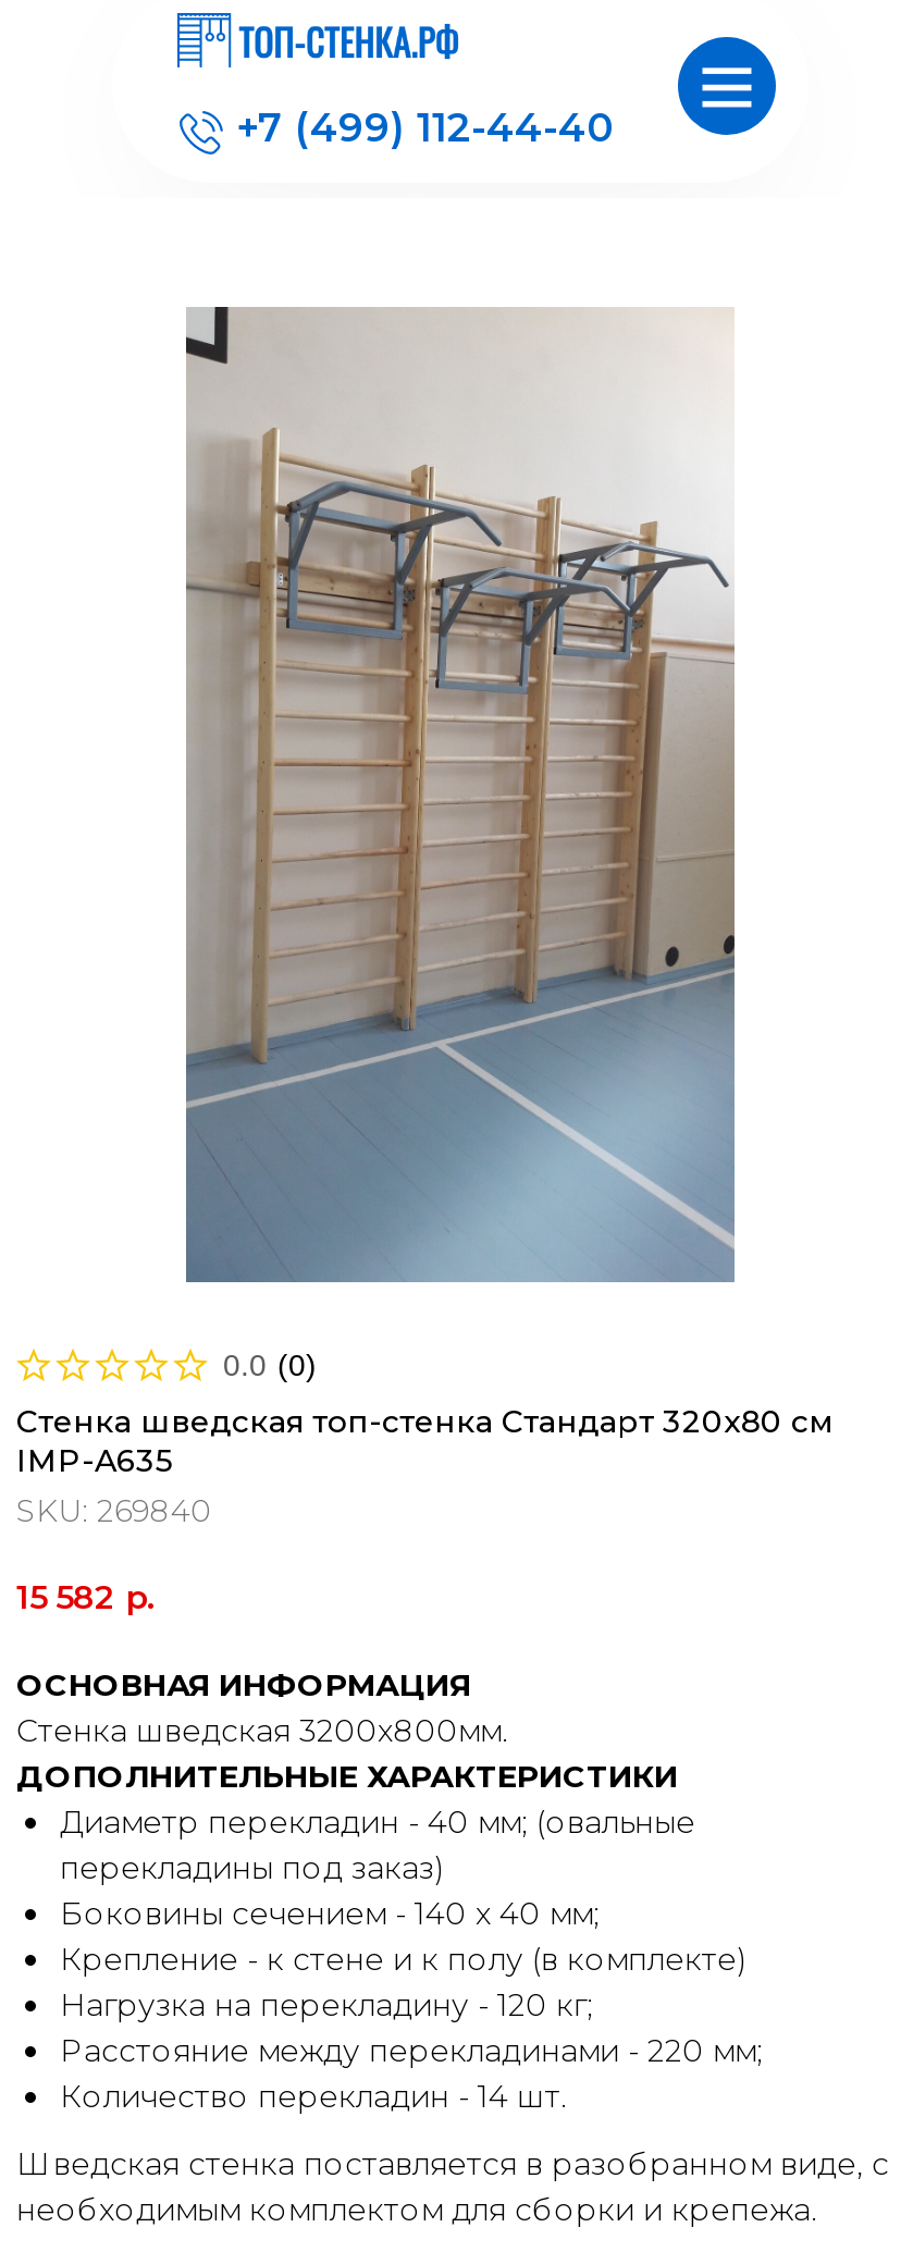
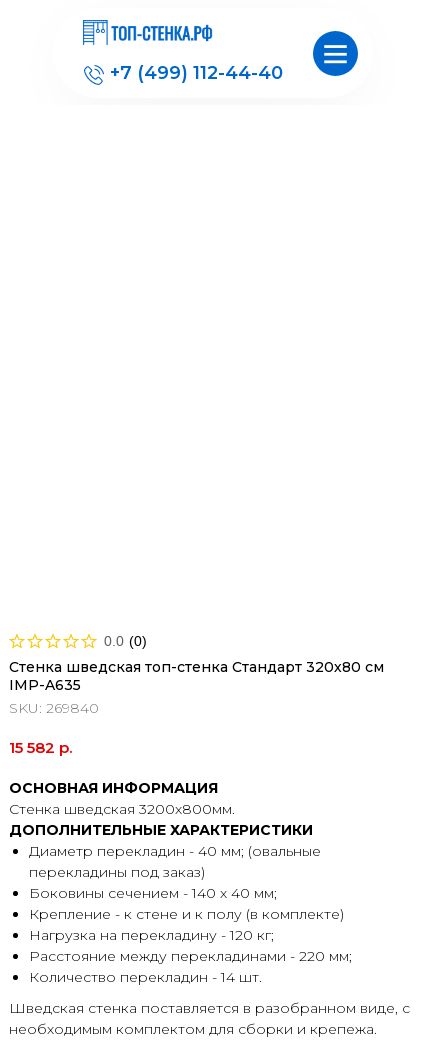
- [image]
